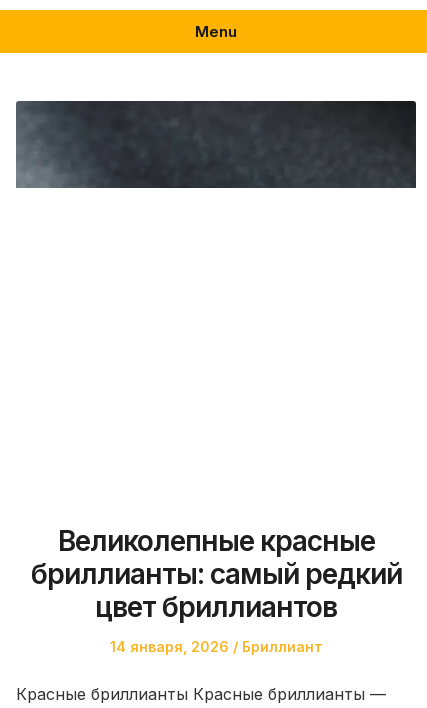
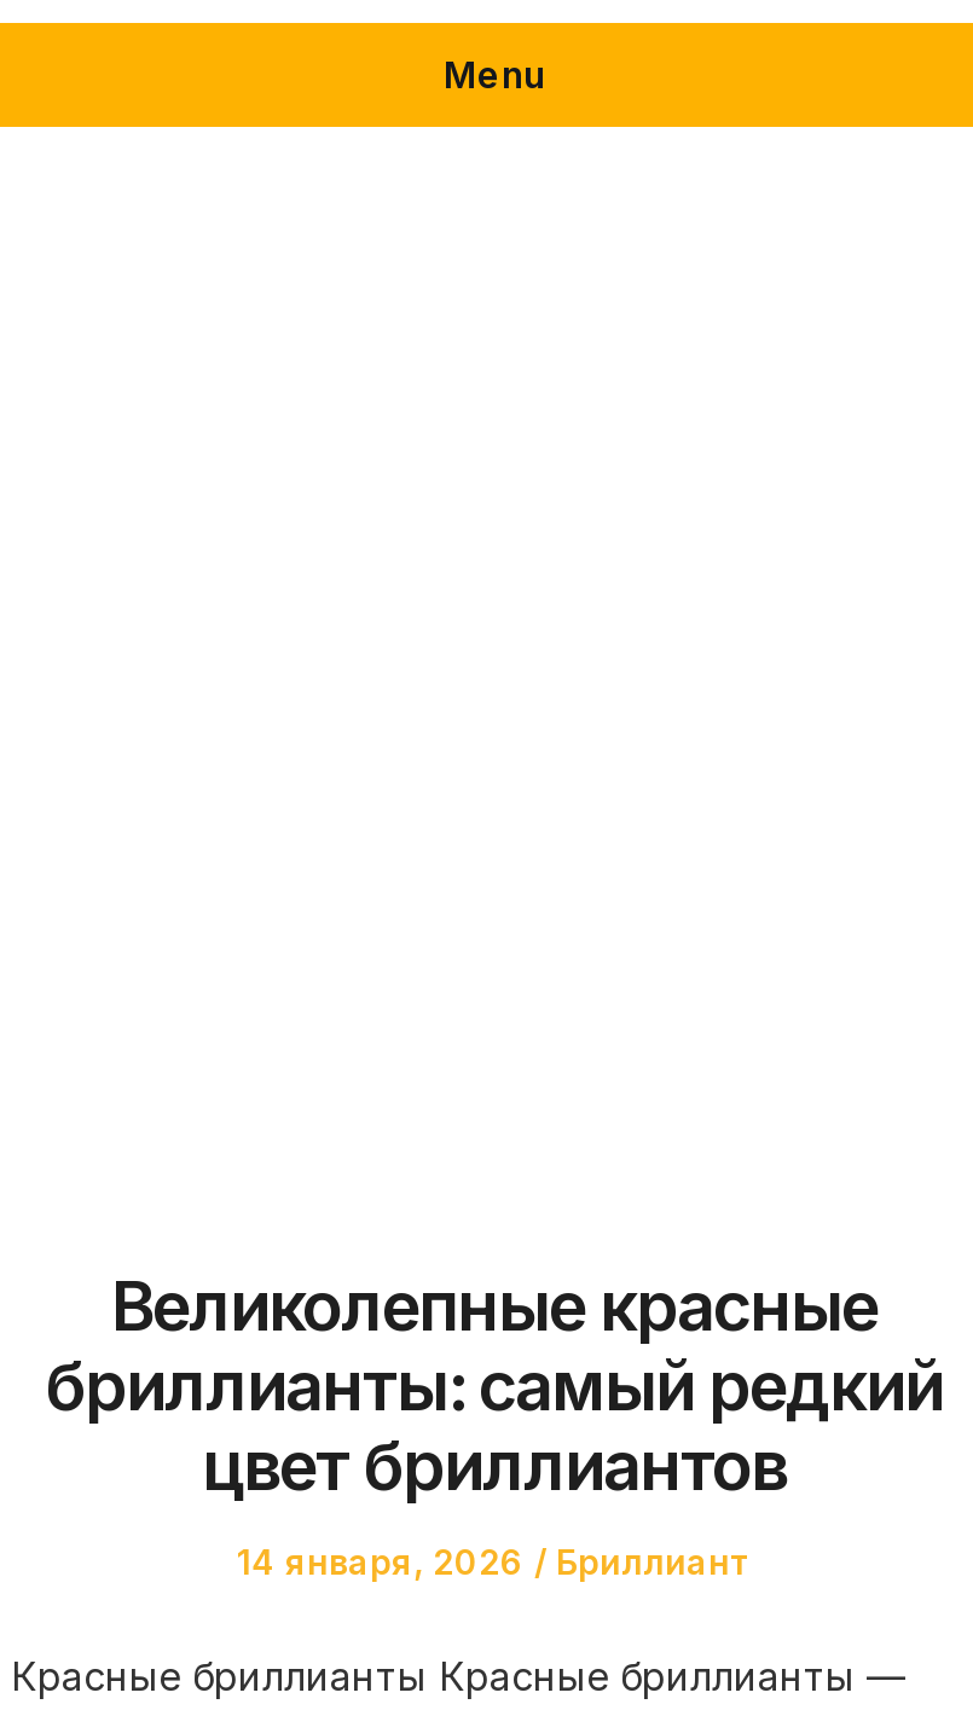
- [image]
